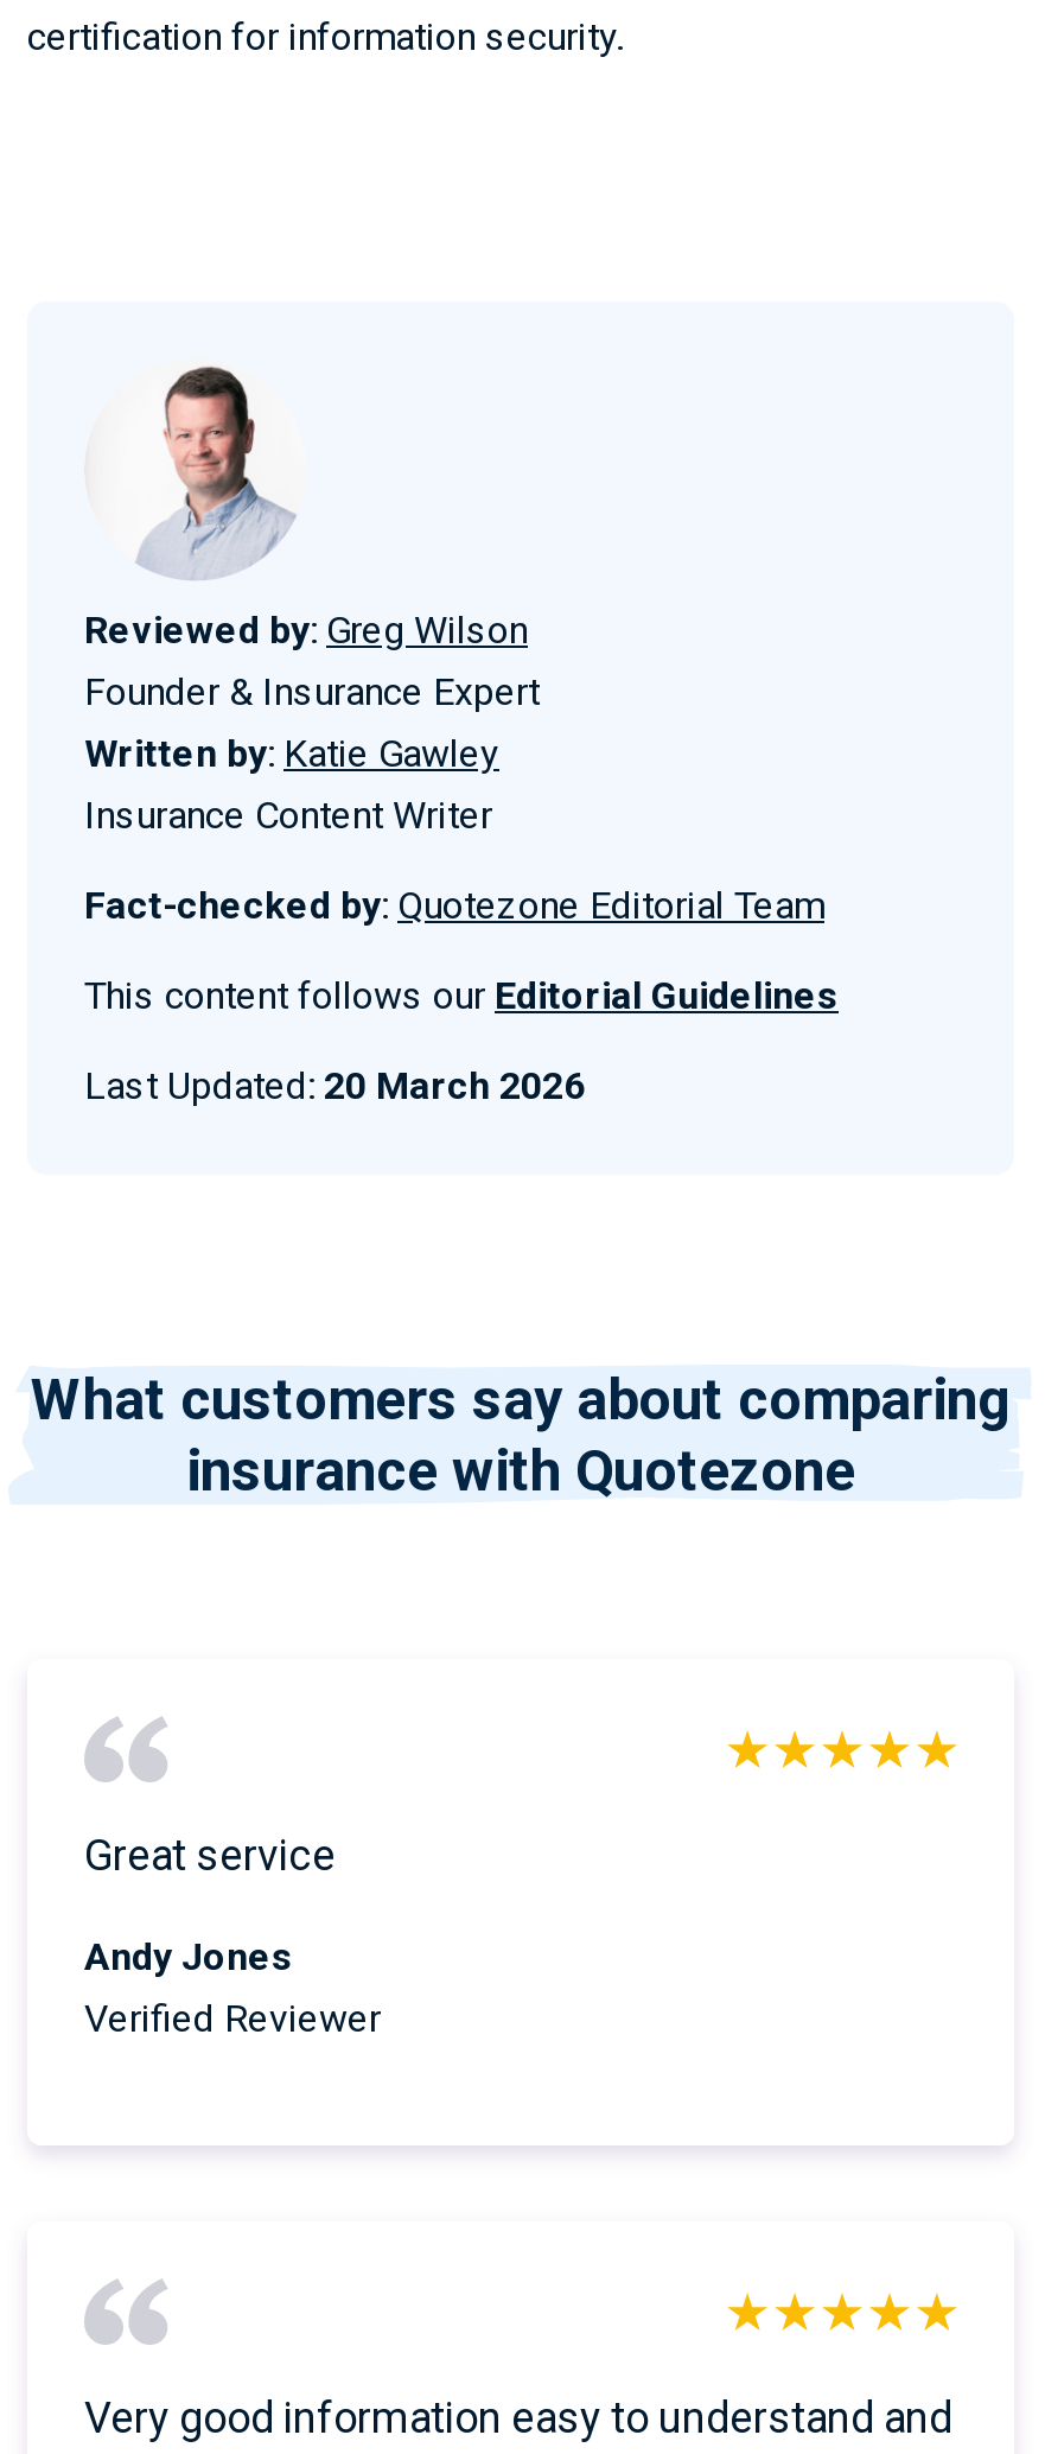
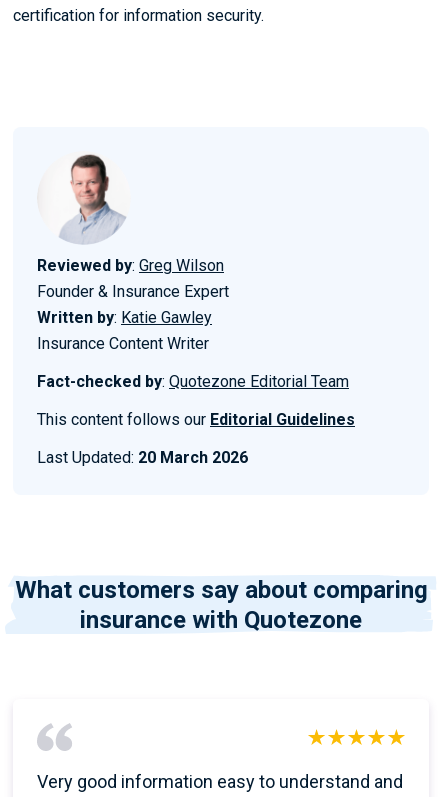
- Great service
- Andy Jones
- Verified Reviewer
